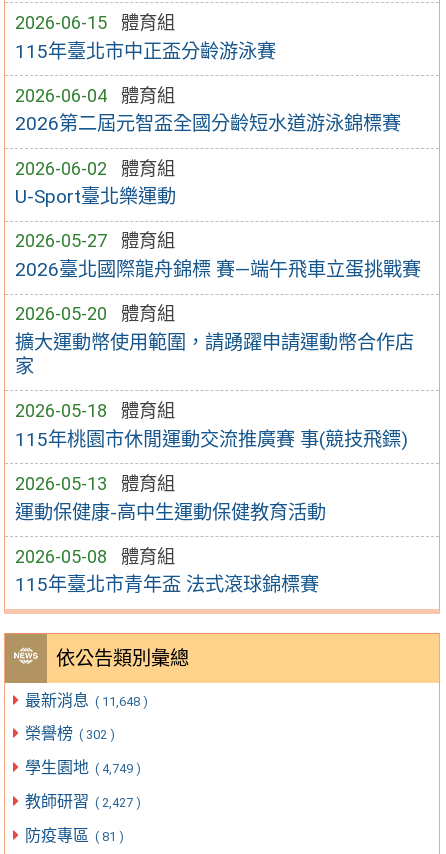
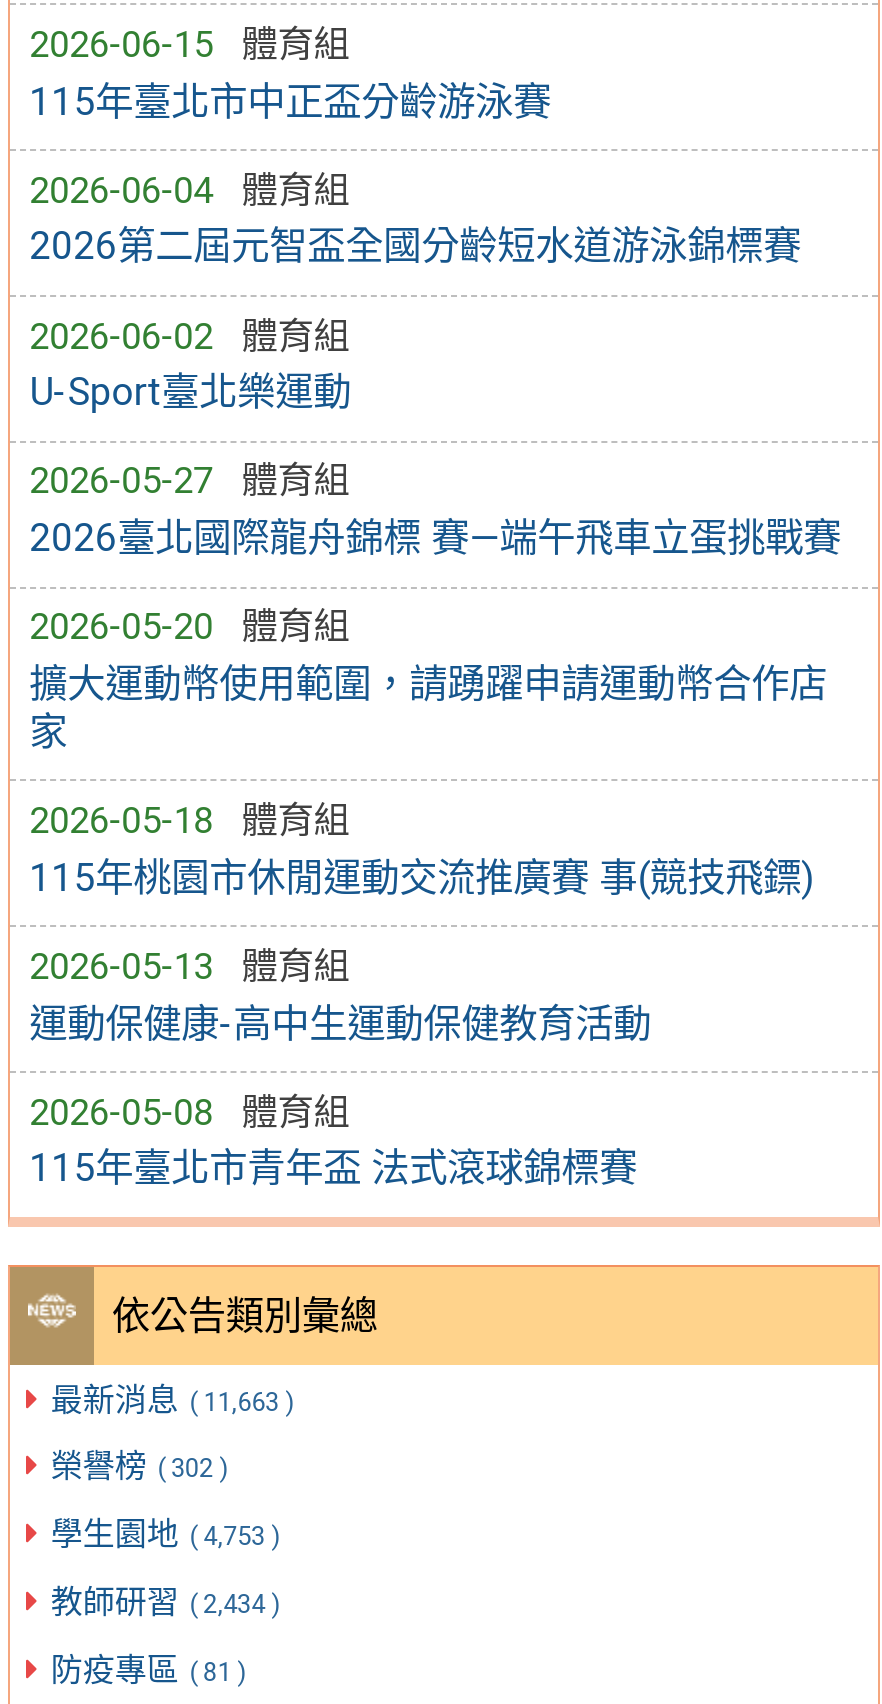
- 最新消息 ( 11,648 )
+ 最新消息 ( 11,663 )

- 學生園地 ( 4,749 )
+ 學生園地 ( 4,753 )

- 教師研習 ( 2,427 )
+ 教師研習 ( 2,434 )
